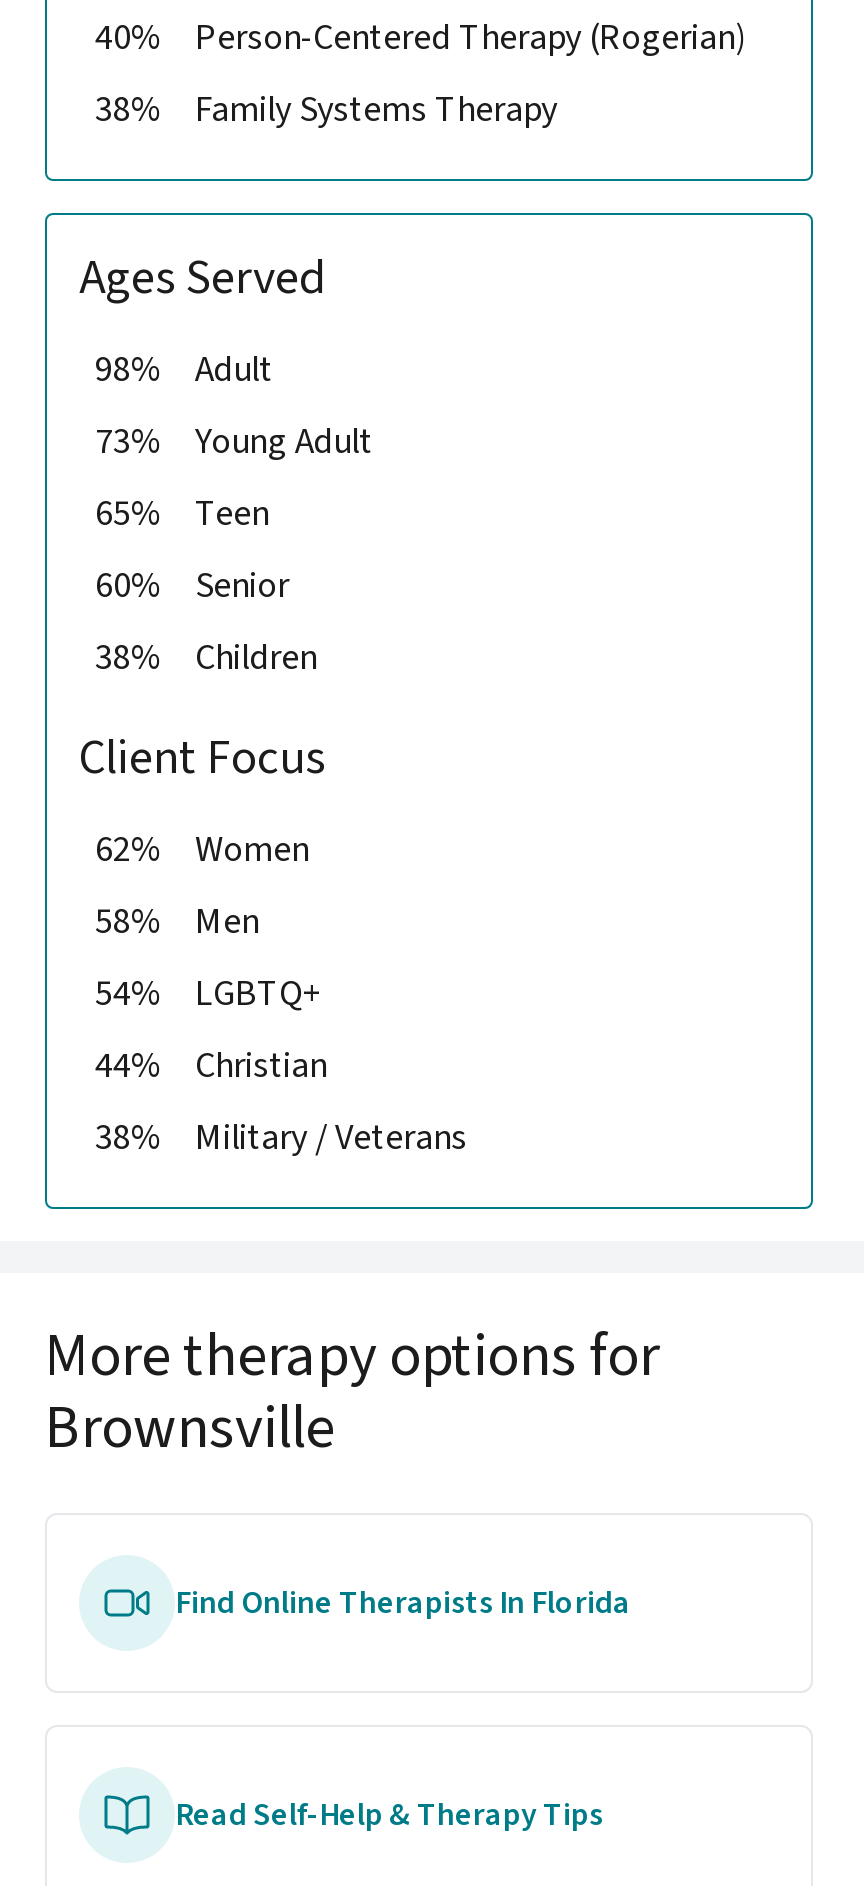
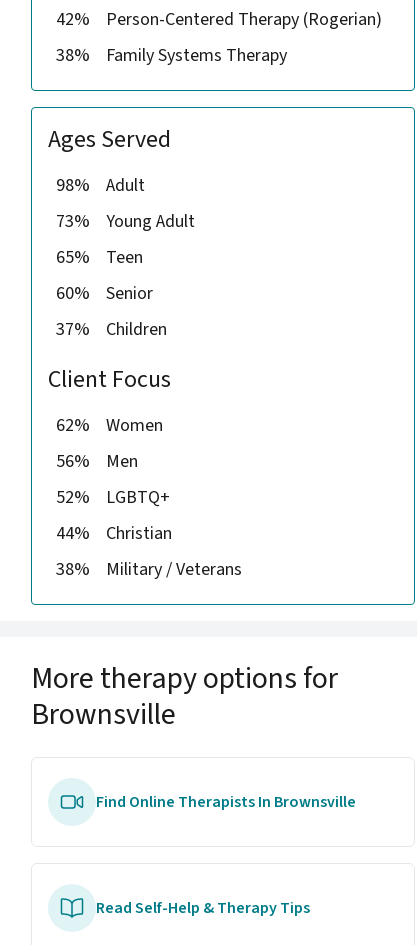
- 40% Person-Centered Therapy (Rogerian)
+ 42% Person-Centered Therapy (Rogerian)

- 38% Children
+ 37% Children

- 58% Men
+ 56% Men

- 54% LGBTQ+
+ 52% LGBTQ+

- Find Online Therapists In Florida
+ Find Online Therapists In Brownsville
